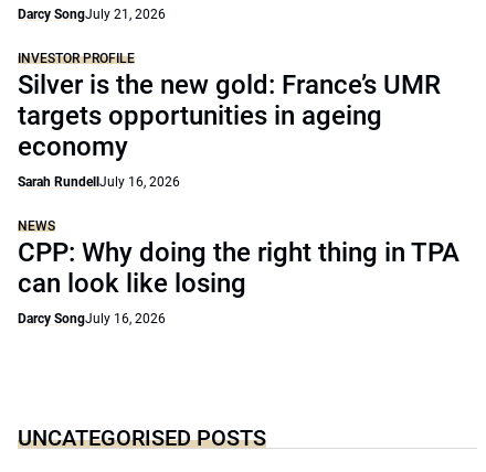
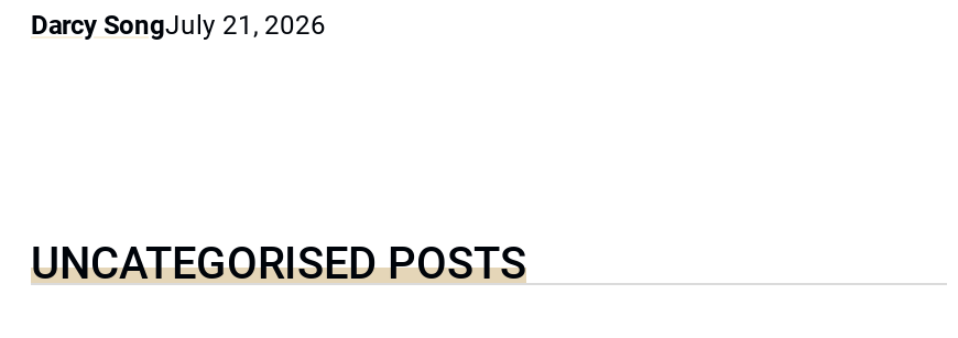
- INVESTOR PROFILE
- Silver is the new gold: France’s UMR
- targets opportunities in ageing
- economy
- Sarah RundellJuly 16, 2026
- NEWS
- CPP: Why doing the right thing in TPA
- can look like losing
- Darcy SongJuly 16, 2026
